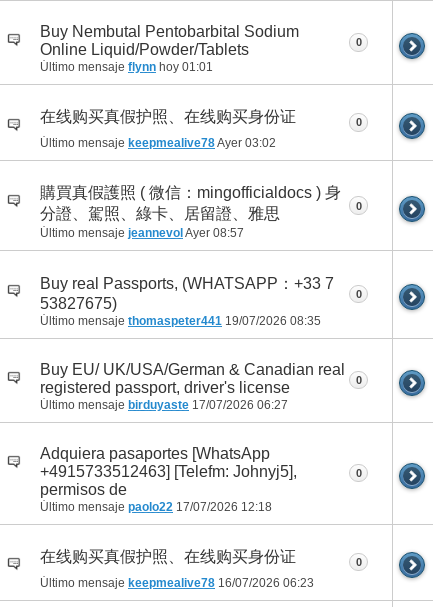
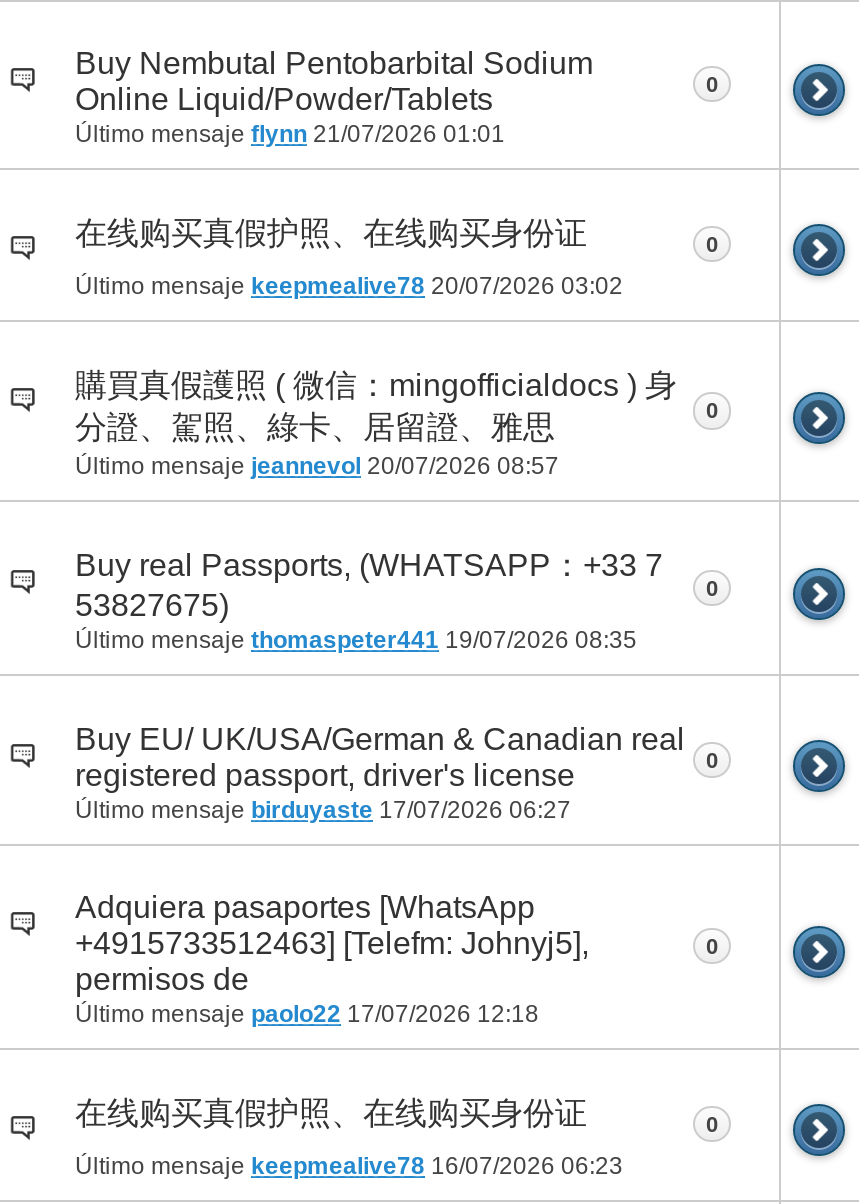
- Último mensaje flynn hoy 01:01
+ Último mensaje flynn 21/07/2026 01:01

- Último mensaje keepmealive78 Ayer 03:02
+ Último mensaje keepmealive78 20/07/2026 03:02

- Último mensaje jeannevol Ayer 08:57
+ Último mensaje jeannevol 20/07/2026 08:57
